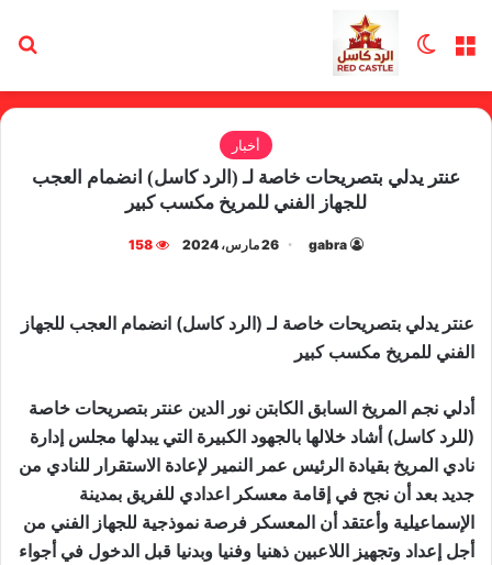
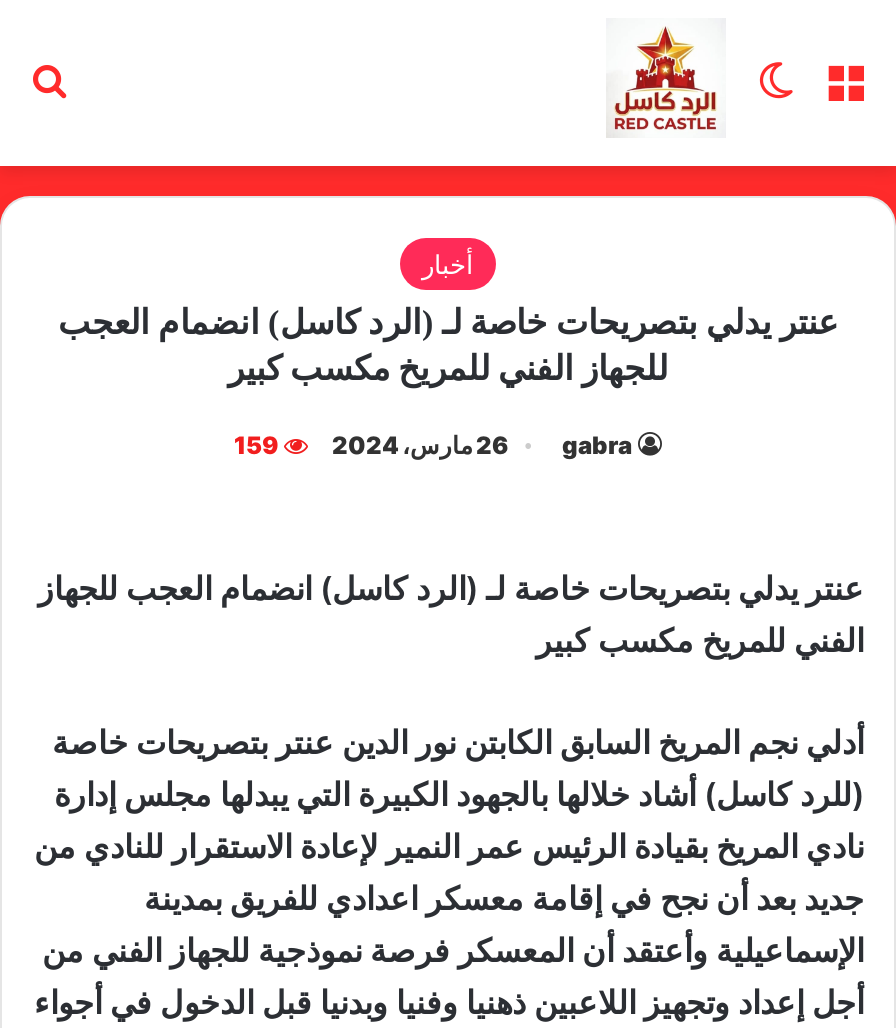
- 158
+ 159
